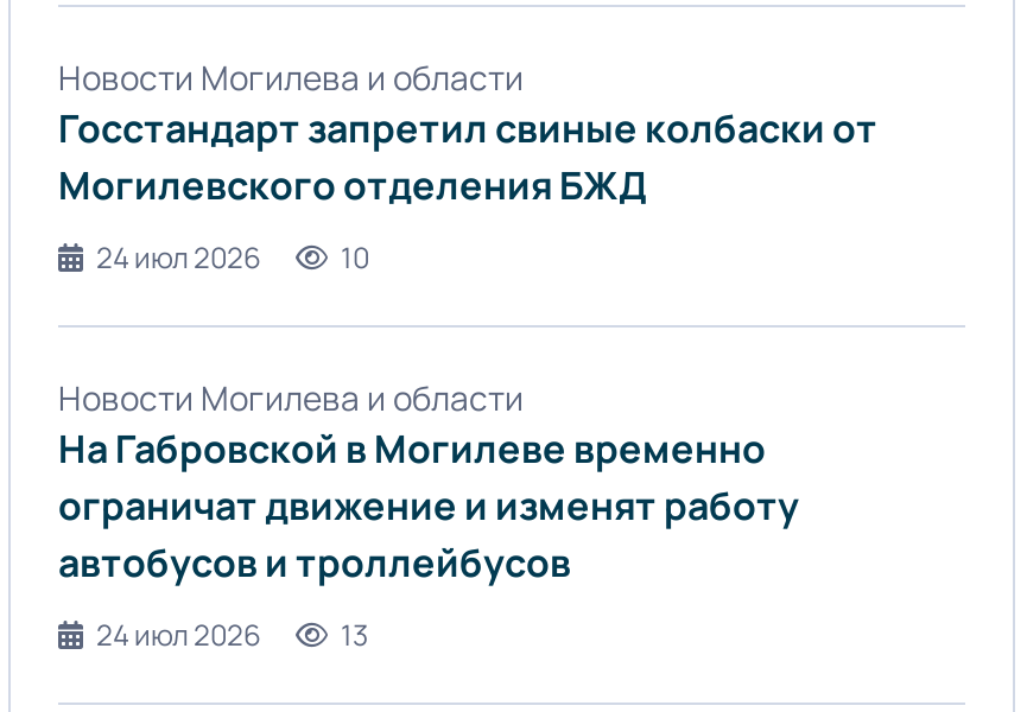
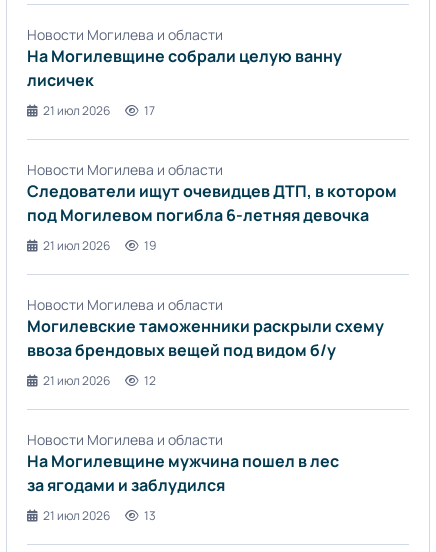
- Госстандарт запретил свиные колбаски от
- Могилевского отделения БЖД
+ На Могилевщине собрали целую ванну
+ лисичек

- 24 июл 2026
- 10
+ 21 июл 2026
+ 17

- На Габровской в Могилеве временно
- ограничат движение и изменят работу
- автобусов и троллейбусов
- 24 июл 2026
+ Следователи ищут очевидцев ДТП, в котором
+ под Могилевом погибла 6-летняя девочка
+ 21 июл 2026
+ 19
+ Новости Могилева и области
+ Могилевские таможенники раскрыли схему
+ ввоза брендовых вещей под видом б/у
+ 21 июл 2026
+ 12
+ Новости Могилева и области
+ На Могилевщине мужчина пошел в лес
+ за ягодами и заблудился
+ 21 июл 2026
